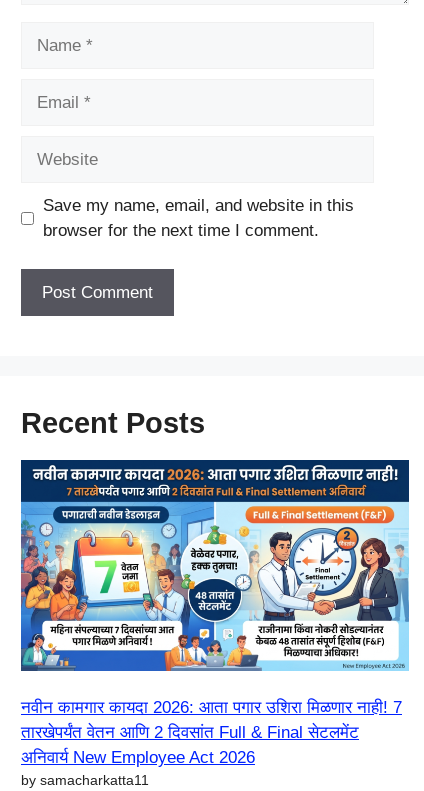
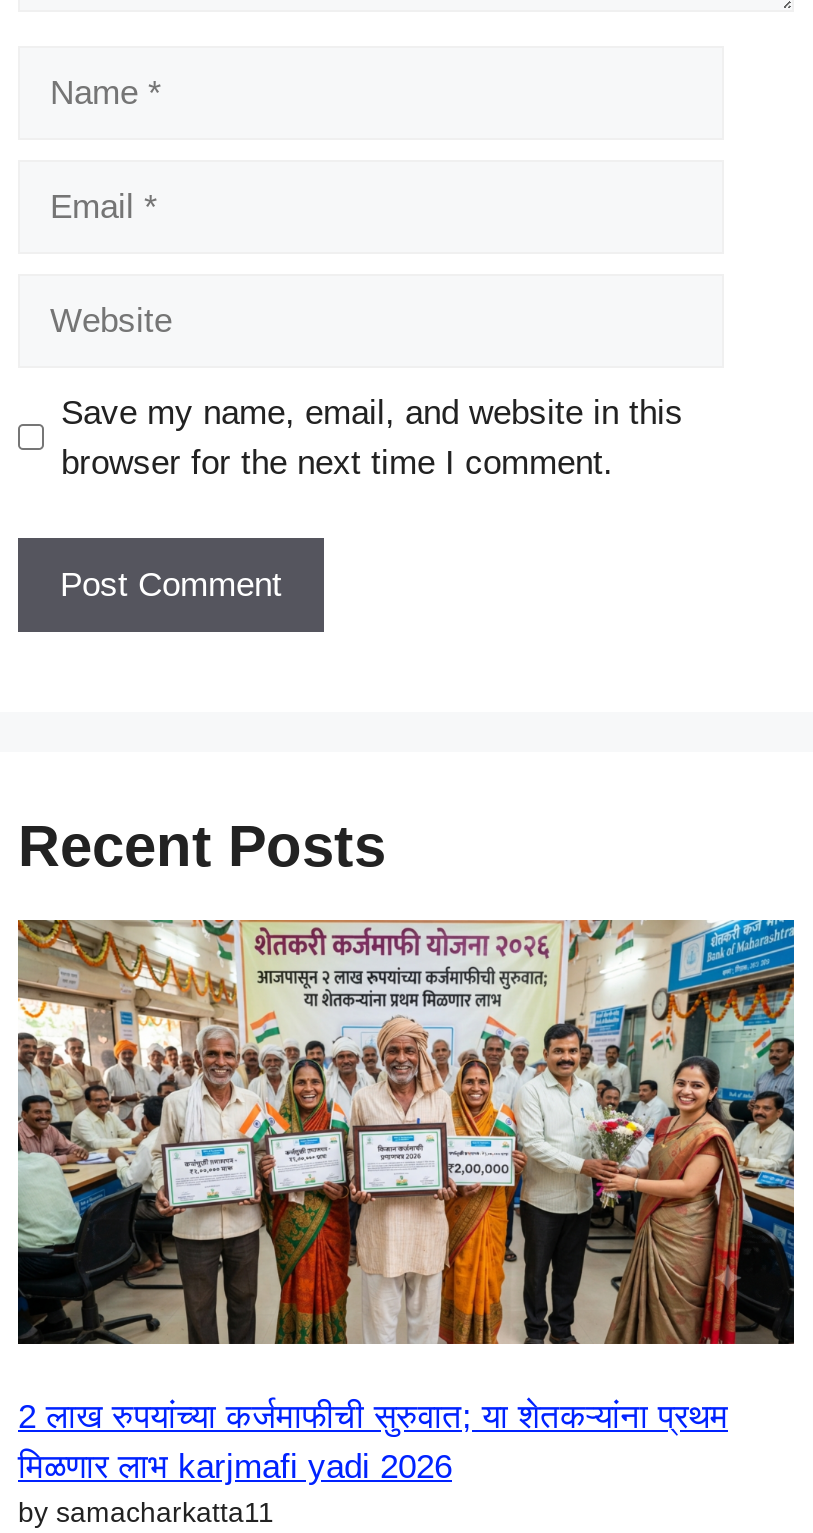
- [image]
- नवीन कामगार कायदा 2026: आता पगार उशिरा मिळणार नाही! 7
- तारखेपर्यंत वेतन आणि 2 दिवसांत Full & Final सेटलमेंट
- अनिवार्य New Employee Act 2026
+ [image]
+ 2 लाख रुपयांच्या कर्जमाफीची सुरुवात; या शेतकऱ्यांना प्रथम
+ मिळणार लाभ karjmafi yadi 2026
